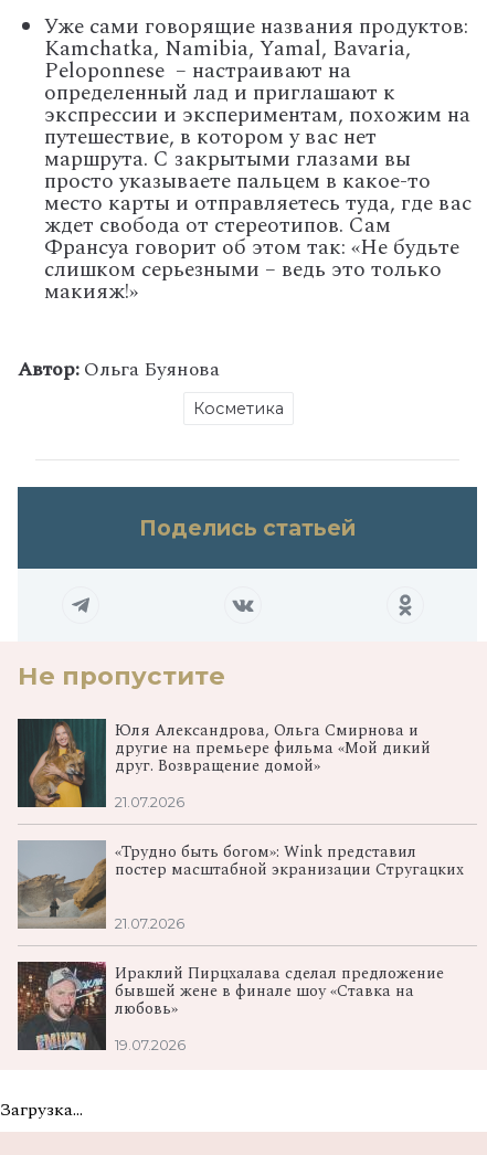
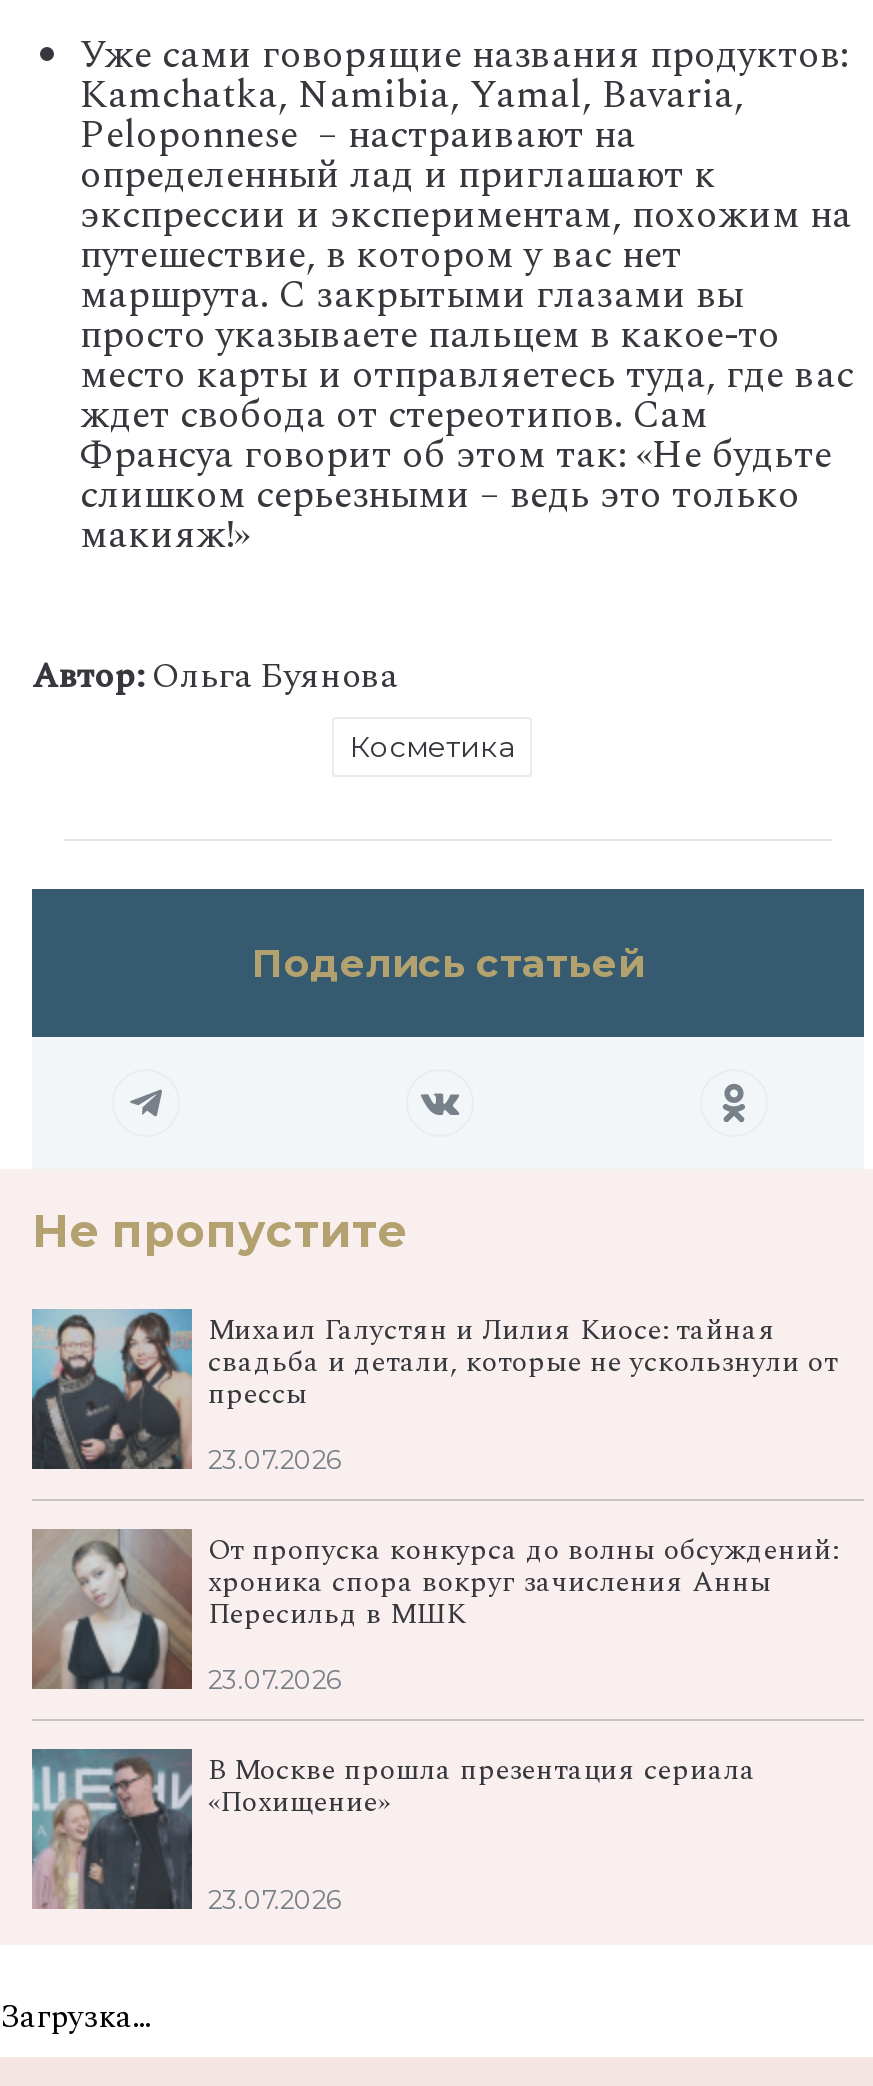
- [image]
- Юля Александрова, Ольга Смирнова и
- другие на премьере фильма «Мой дикий
- друг. Возвращение домой»
+ [image]
+ Михаил Галустян и Лилия Киосе: тайная
+ свадьба и детали, которые не ускользнули от
+ прессы

- 21.07.2026
+ 23.07.2026

- [image]
- «Трудно быть богом»: Wink представил
- постер масштабной экранизации Стругацких
+ [image]
+ От пропуска конкурса до волны обсуждений:
+ хроника спора вокруг зачисления Анны
+ Пересильд в МШК

- 21.07.2026
+ 23.07.2026

- [image]
- Ираклий Пирцхалава сделал предложение
- бывшей жене в финале шоу «Ставка на
- любовь»
+ [image]
+ В Москве прошла презентация сериала
+ «Похищение»

- 19.07.2026
+ 23.07.2026
